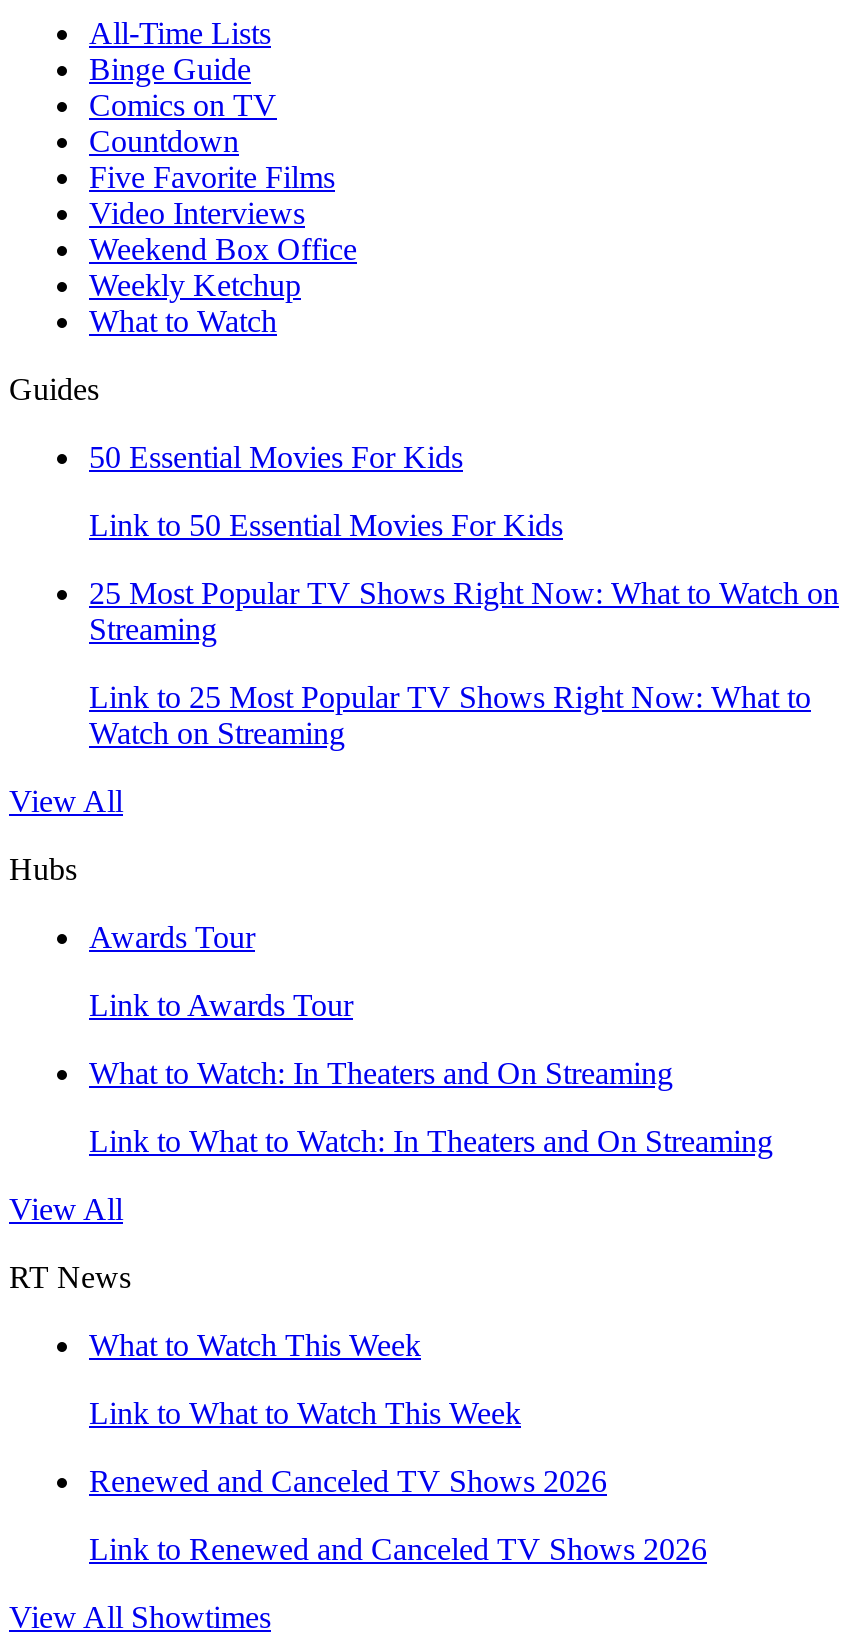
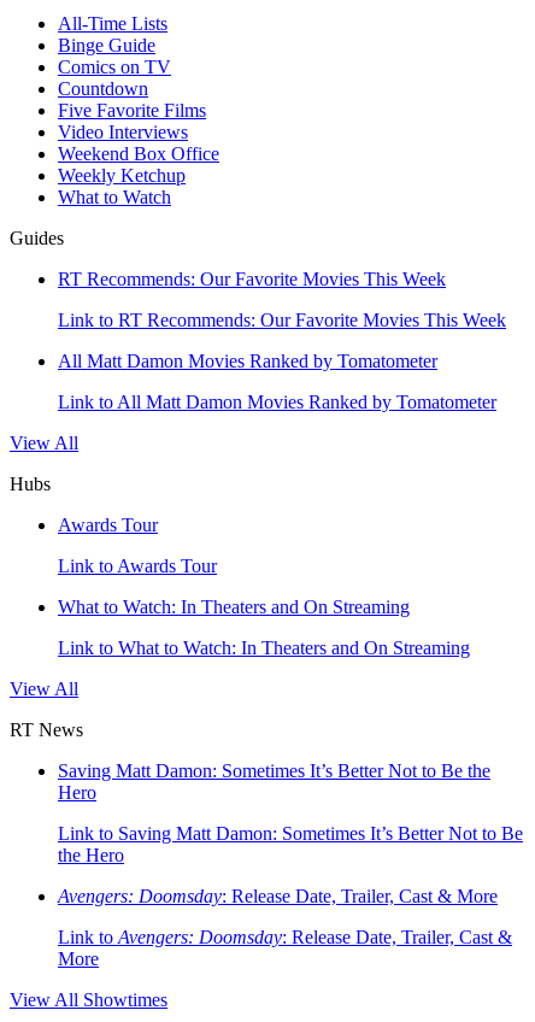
- 50 Essential Movies For Kids
+ RT Recommends: Our Favorite Movies This Week

- Link to 50 Essential Movies For Kids
+ Link to RT Recommends: Our Favorite Movies This Week

- 25 Most Popular TV Shows Right Now: What to Watch on
- Streaming
+ All Matt Damon Movies Ranked by Tomatometer

- Link to 25 Most Popular TV Shows Right Now: What to
- Watch on Streaming
+ Link to All Matt Damon Movies Ranked by Tomatometer

moved up: View All | Hubs | Awards Tour | Link to Awards Tour | What to Watch: In Theaters and On Streaming | Link to What to Watch: In Theaters and On Streaming | View All | RT News

- What to Watch This Week
+ Saving Matt Damon: Sometimes It’s Better Not to Be the
+ Hero

- Link to What to Watch This Week
+ Link to Saving Matt Damon: Sometimes It’s Better Not to Be
+ the Hero

- Renewed and Canceled TV Shows 2026
+ Avengers: Doomsday: Release Date, Trailer, Cast & More

- Link to Renewed and Canceled TV Shows 2026
+ Link to Avengers: Doomsday: Release Date, Trailer, Cast &
+ More
